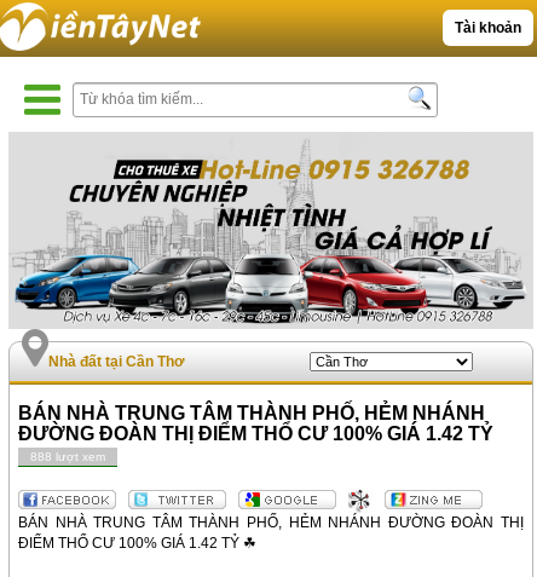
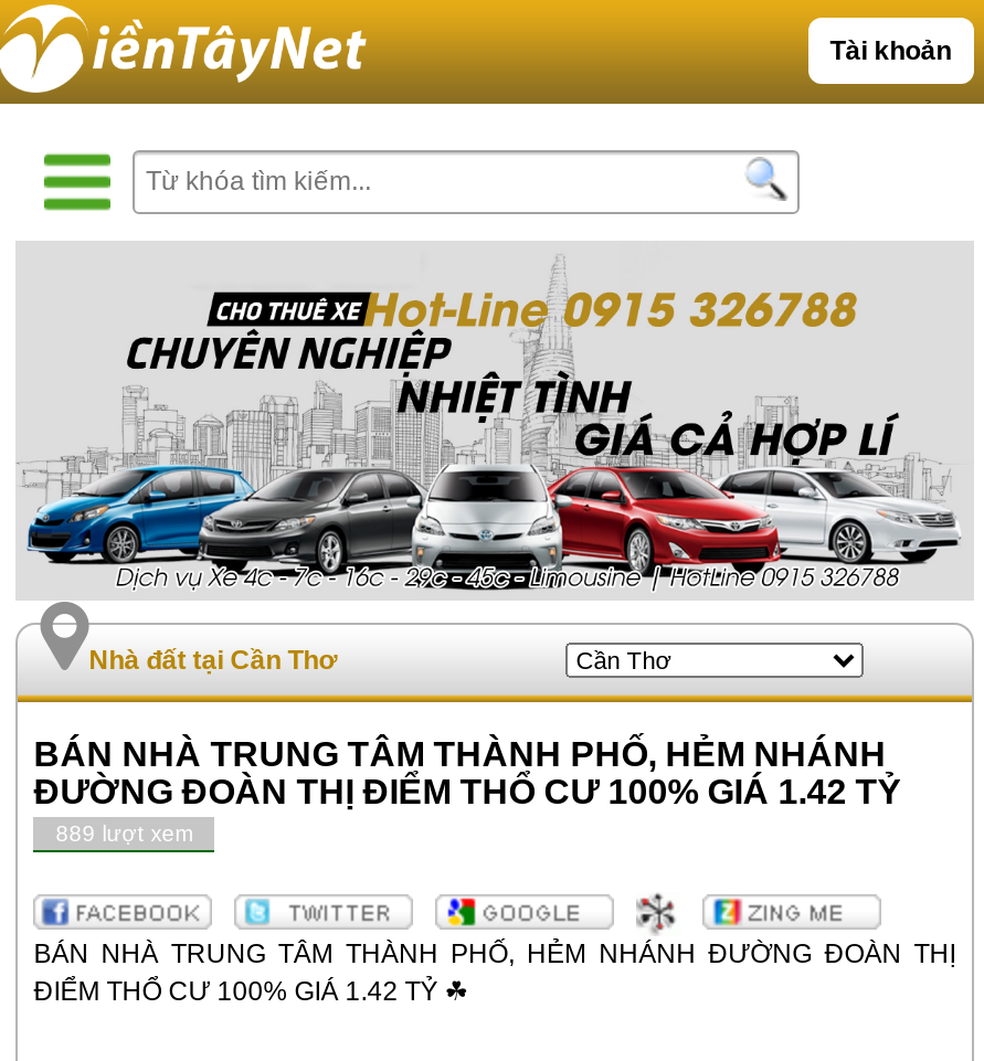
- 888 lượt xem
+ 889 lượt xem
